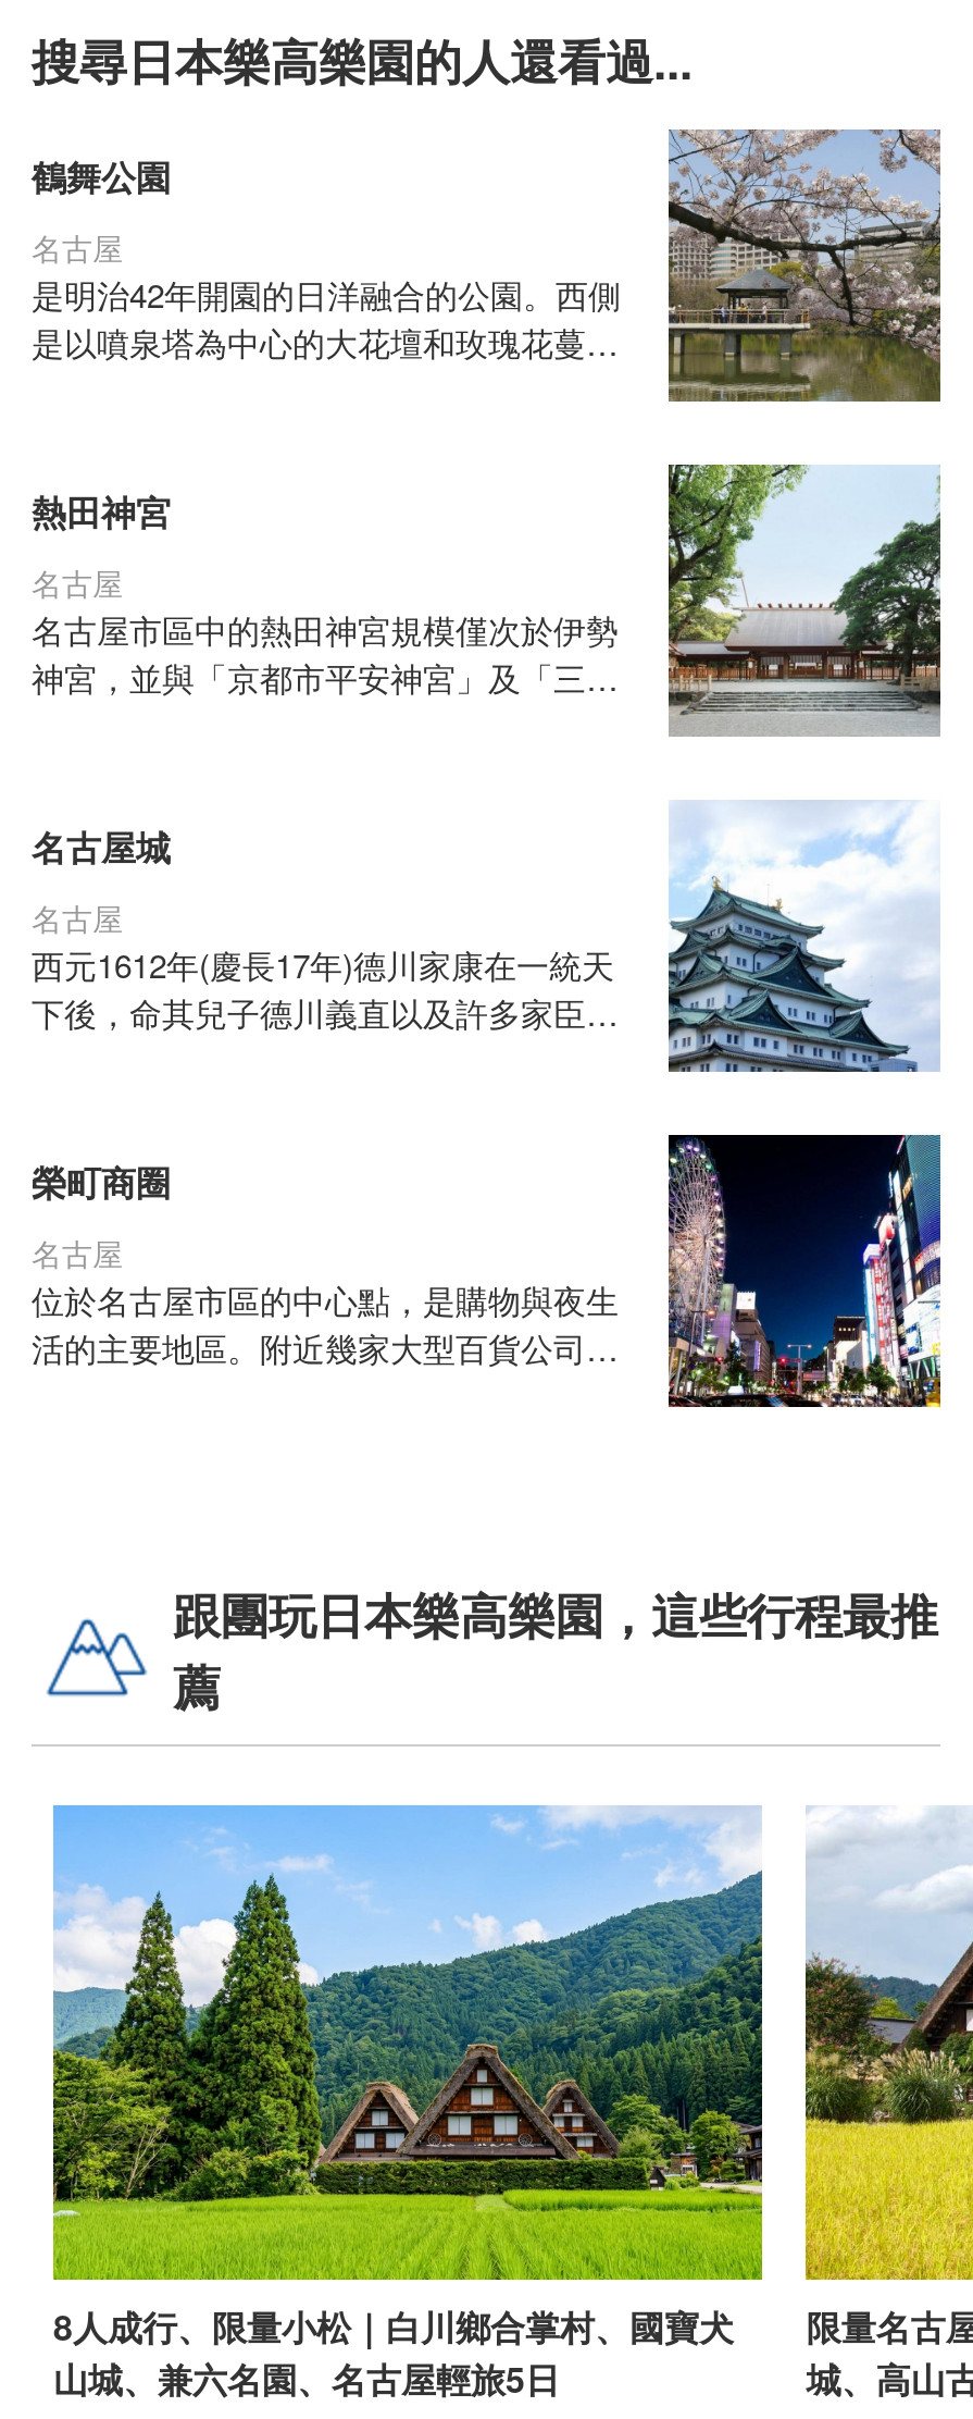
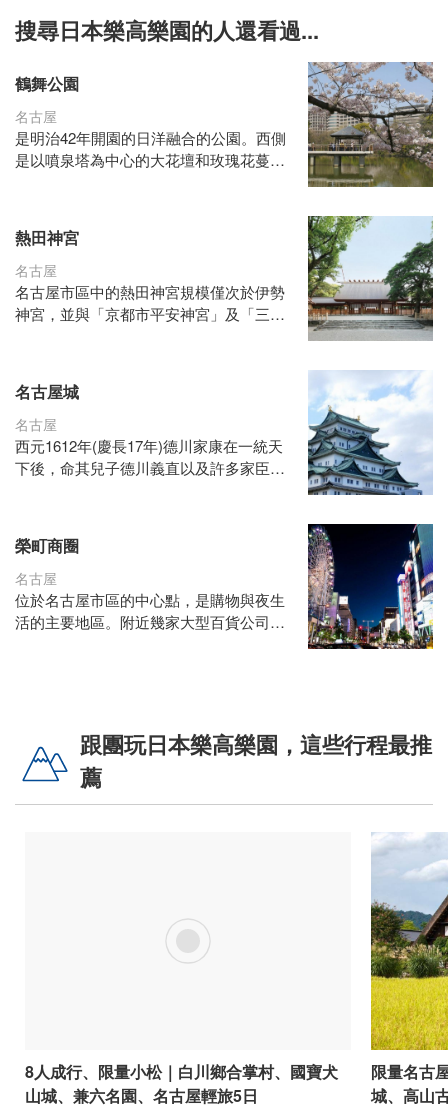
- [image]
